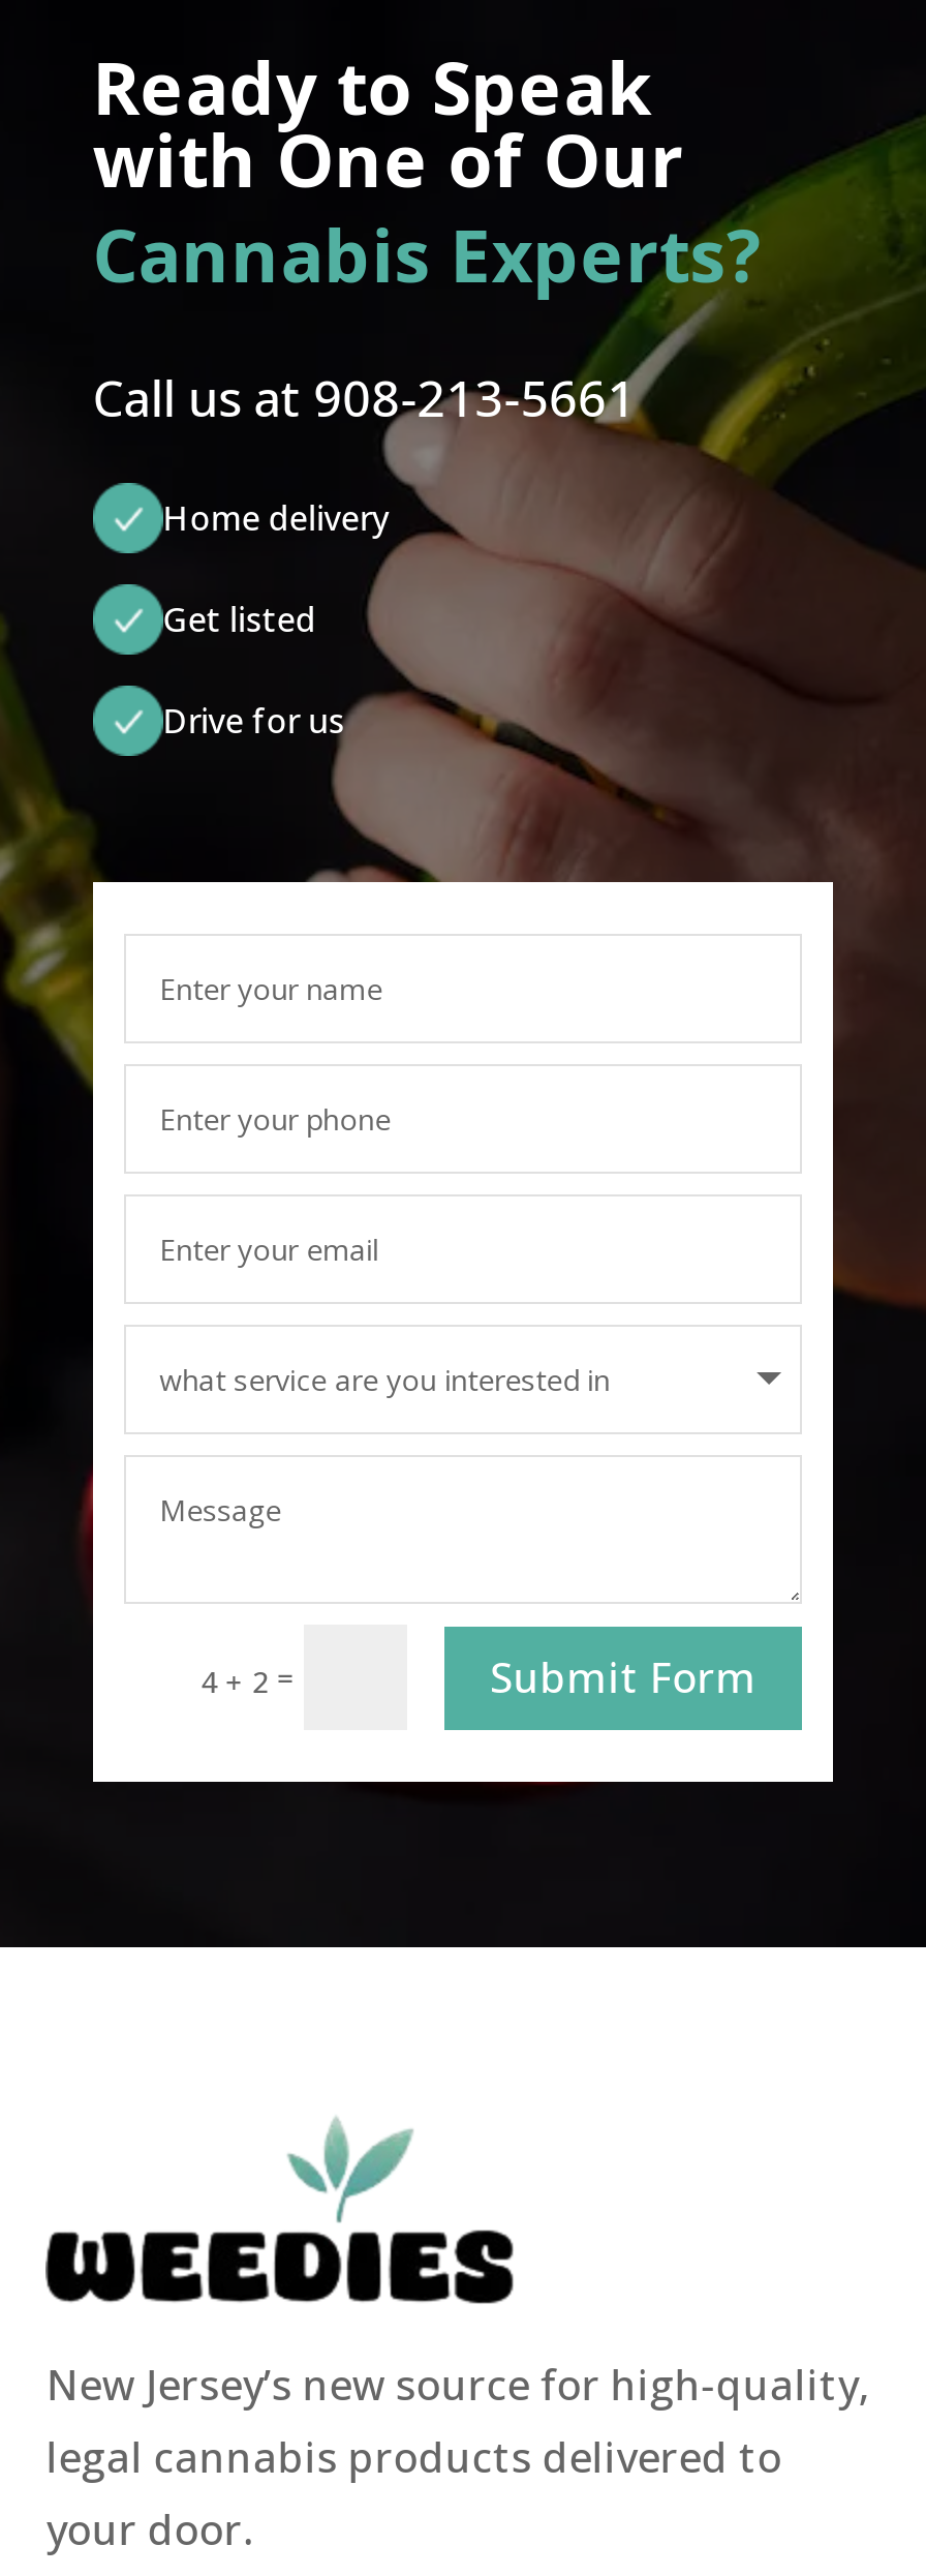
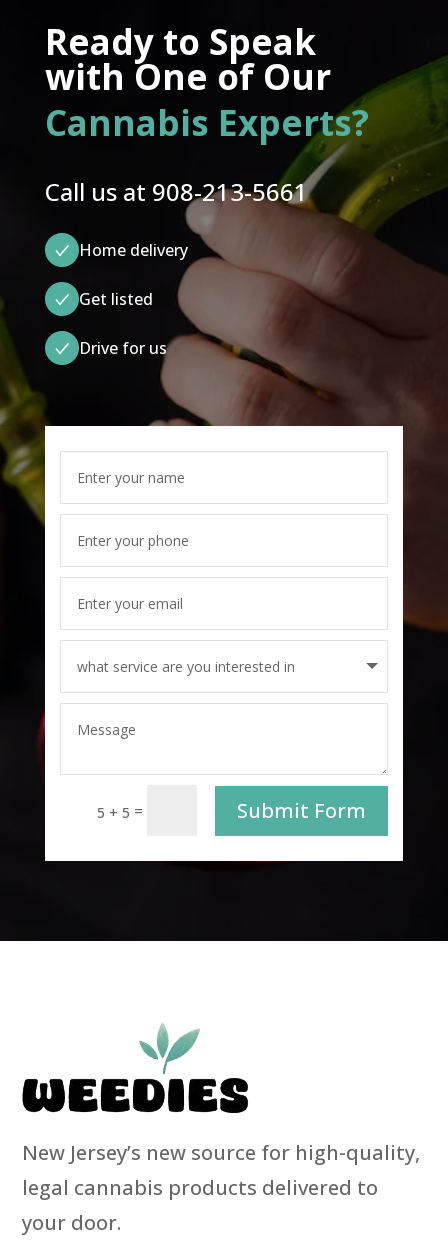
- 4 + 2 =
+ 5 + 5 =
